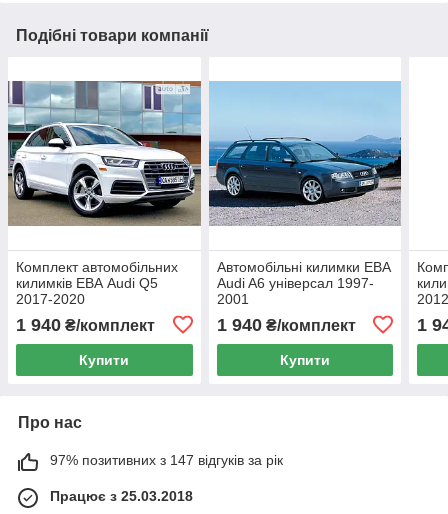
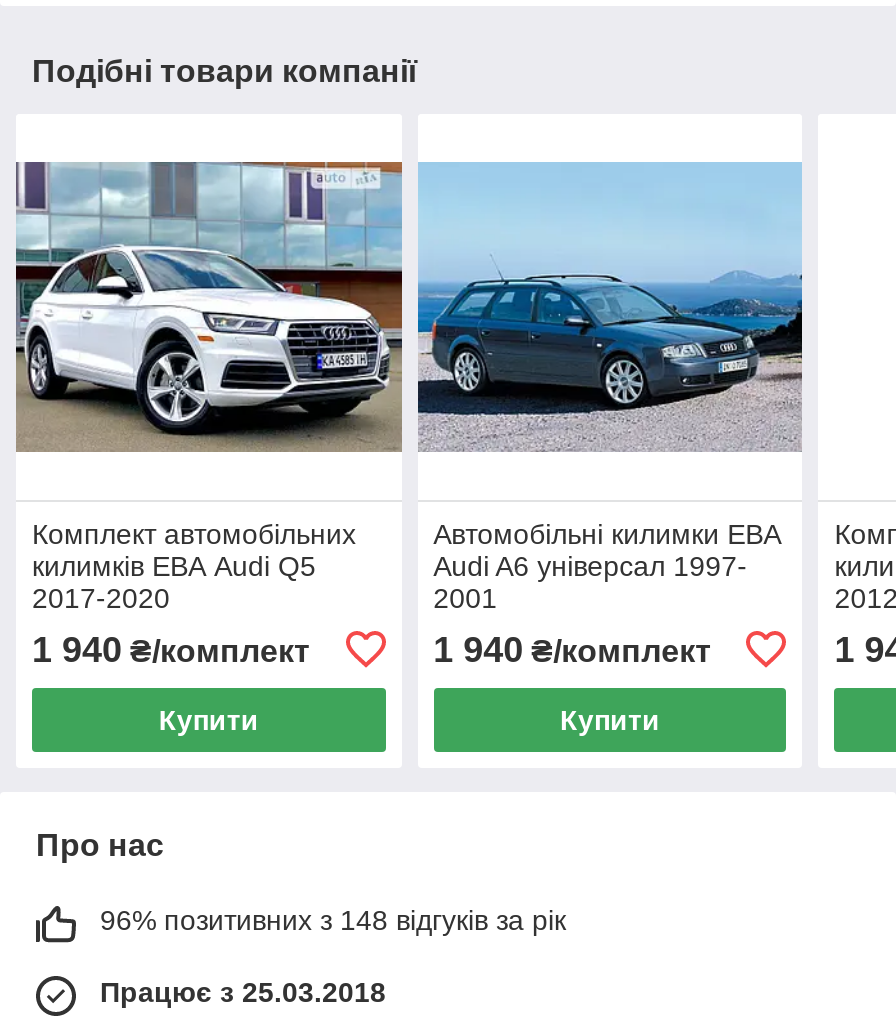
- 97% позитивних з 147 відгуків за рік
+ 96% позитивних з 148 відгуків за рік
